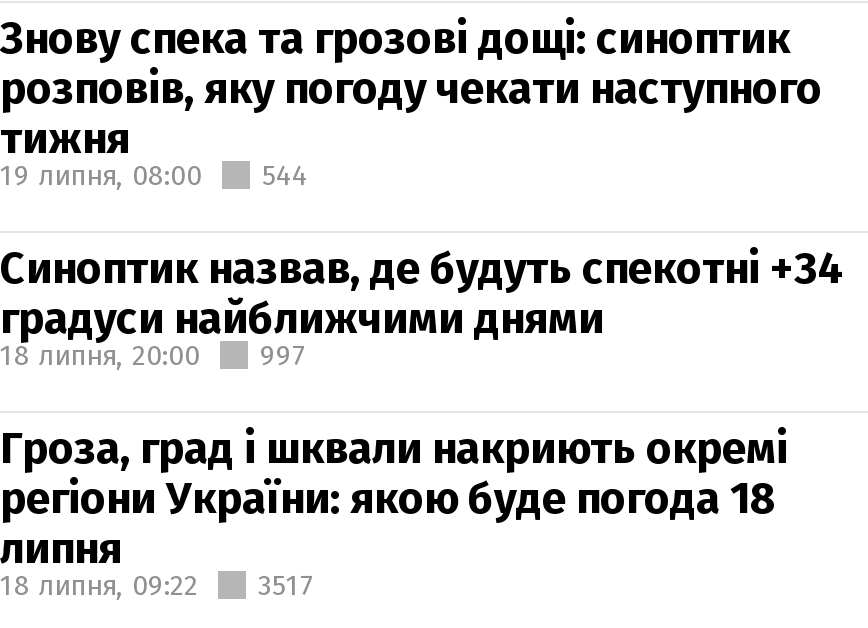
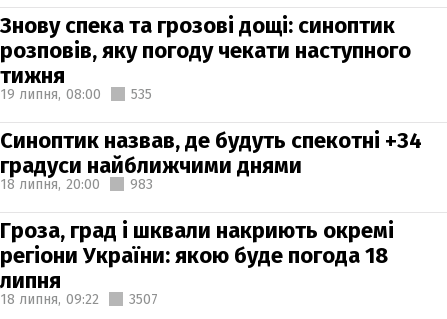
- 19 липня, 08:00 544
+ 19 липня, 08:00 535

- 18 липня, 20:00 997
+ 18 липня, 20:00 983

- 18 липня, 09:22 3517
+ 18 липня, 09:22 3507
